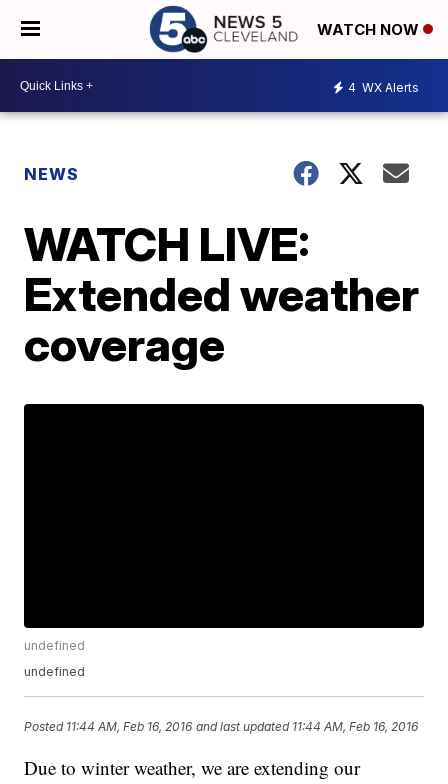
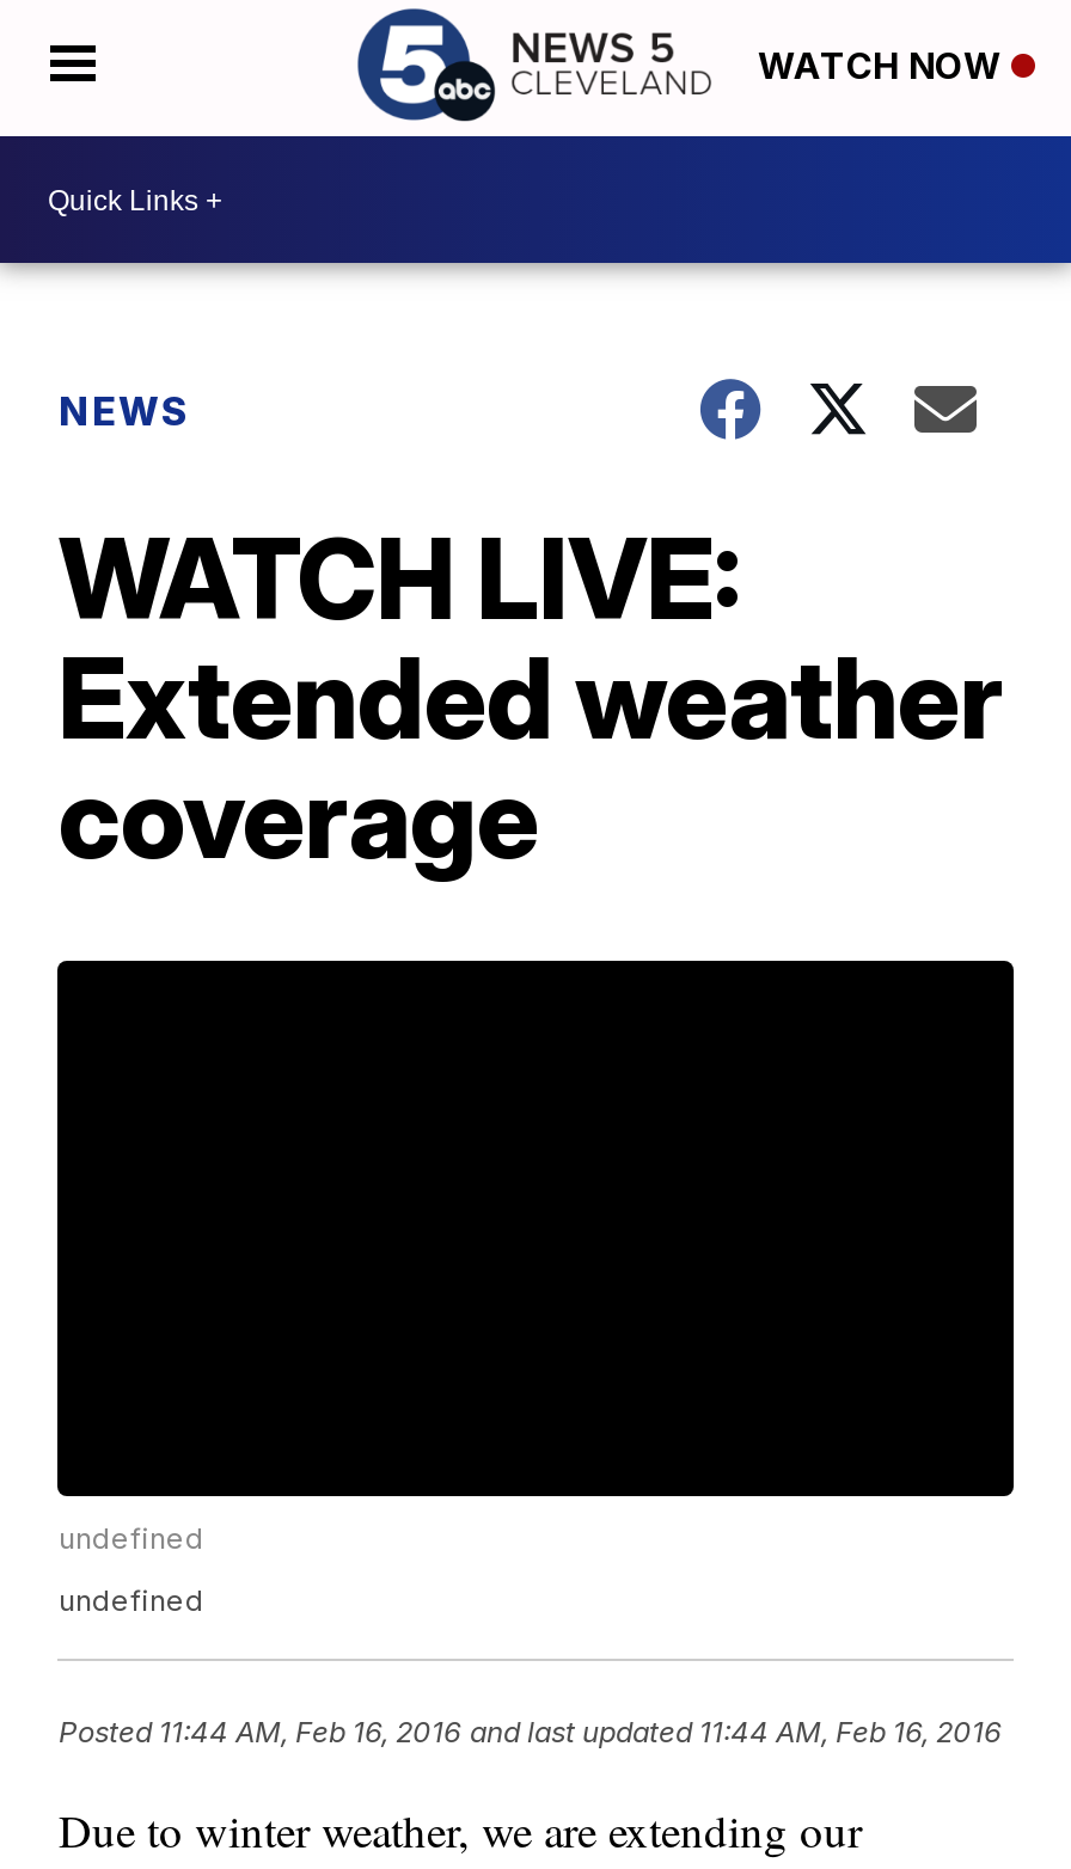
- 4 WX Alerts
